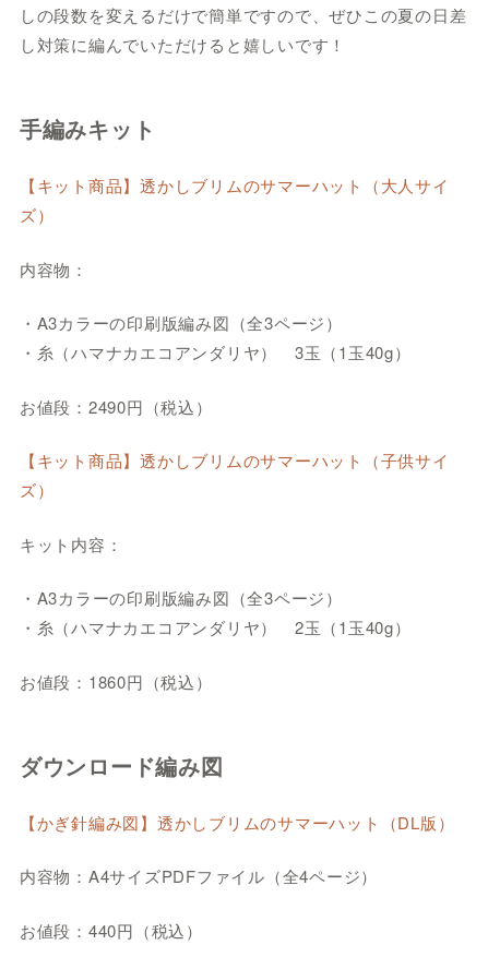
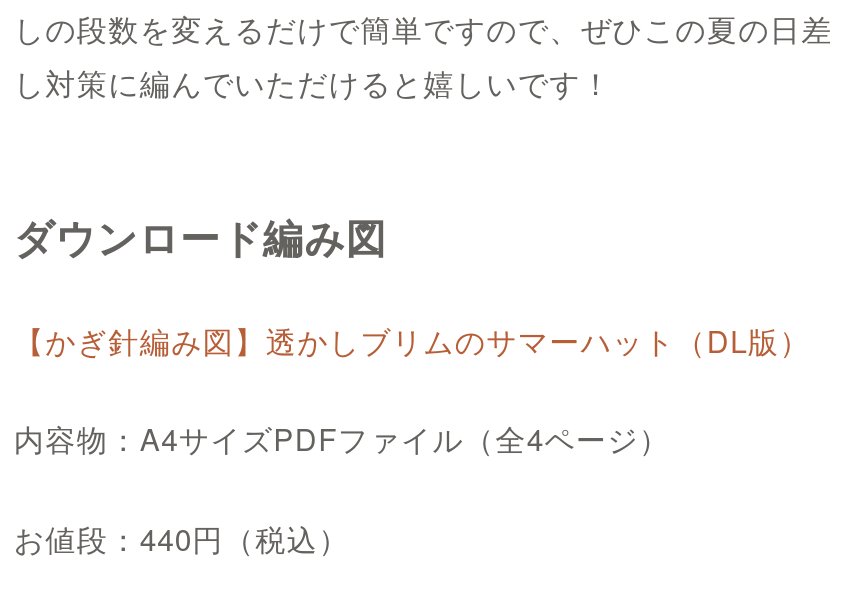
- 手編みキット
- 【キット商品】透かしブリムのサマーハット（大人サイ
- ズ）
- 内容物：
- ・A3カラーの印刷版編み図（全3ページ）
- ・糸（ハマナカエコアンダリヤ） 3玉（1玉40g）
- お値段：2490円（税込）
- 【キット商品】透かしブリムのサマーハット（子供サイ
- ズ）
- キット内容：
- ・A3カラーの印刷版編み図（全3ページ）
- ・糸（ハマナカエコアンダリヤ） 2玉（1玉40g）
- お値段：1860円（税込）
